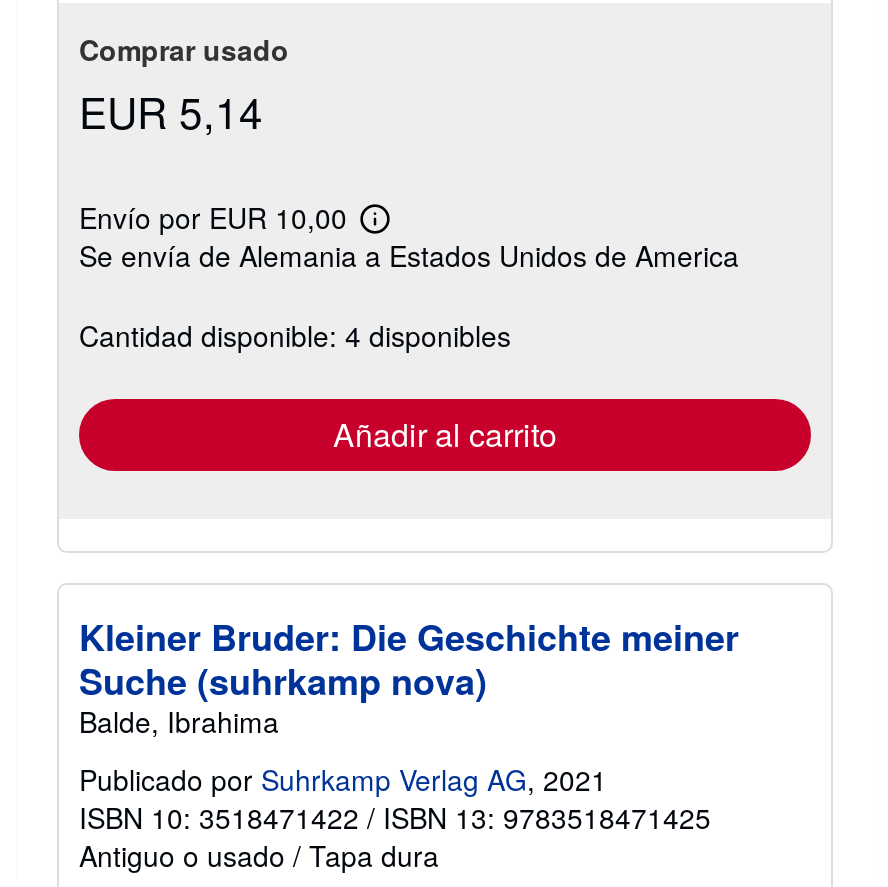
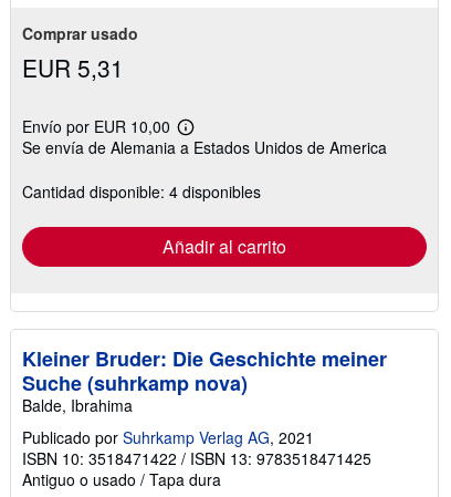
- EUR 5,14
+ EUR 5,31
